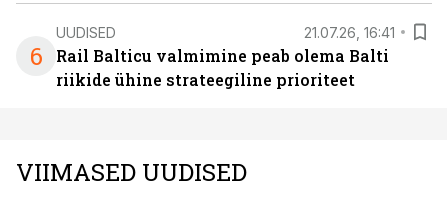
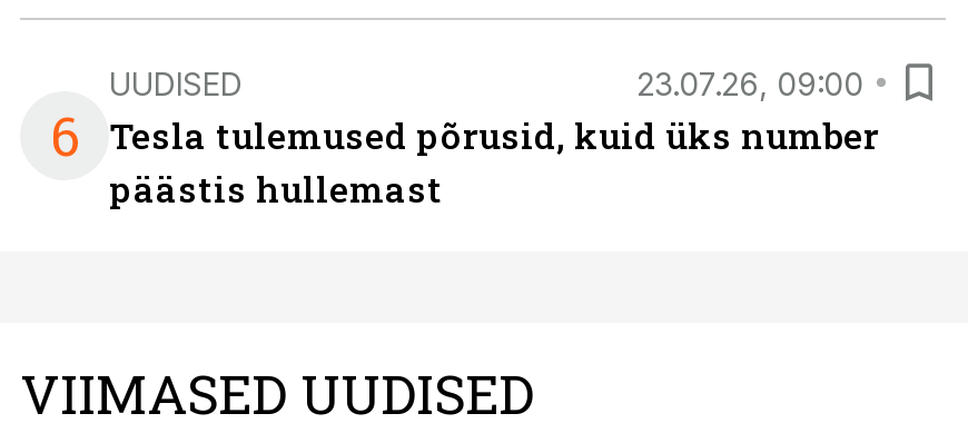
- 21.07.26, 16:41
- Rail Balticu valmimine peab olema Balti
- riikide ühine strateegiline prioriteet
+ 23.07.26, 09:00
+ Tesla tulemused põrusid, kuid üks number
+ päästis hullemast
